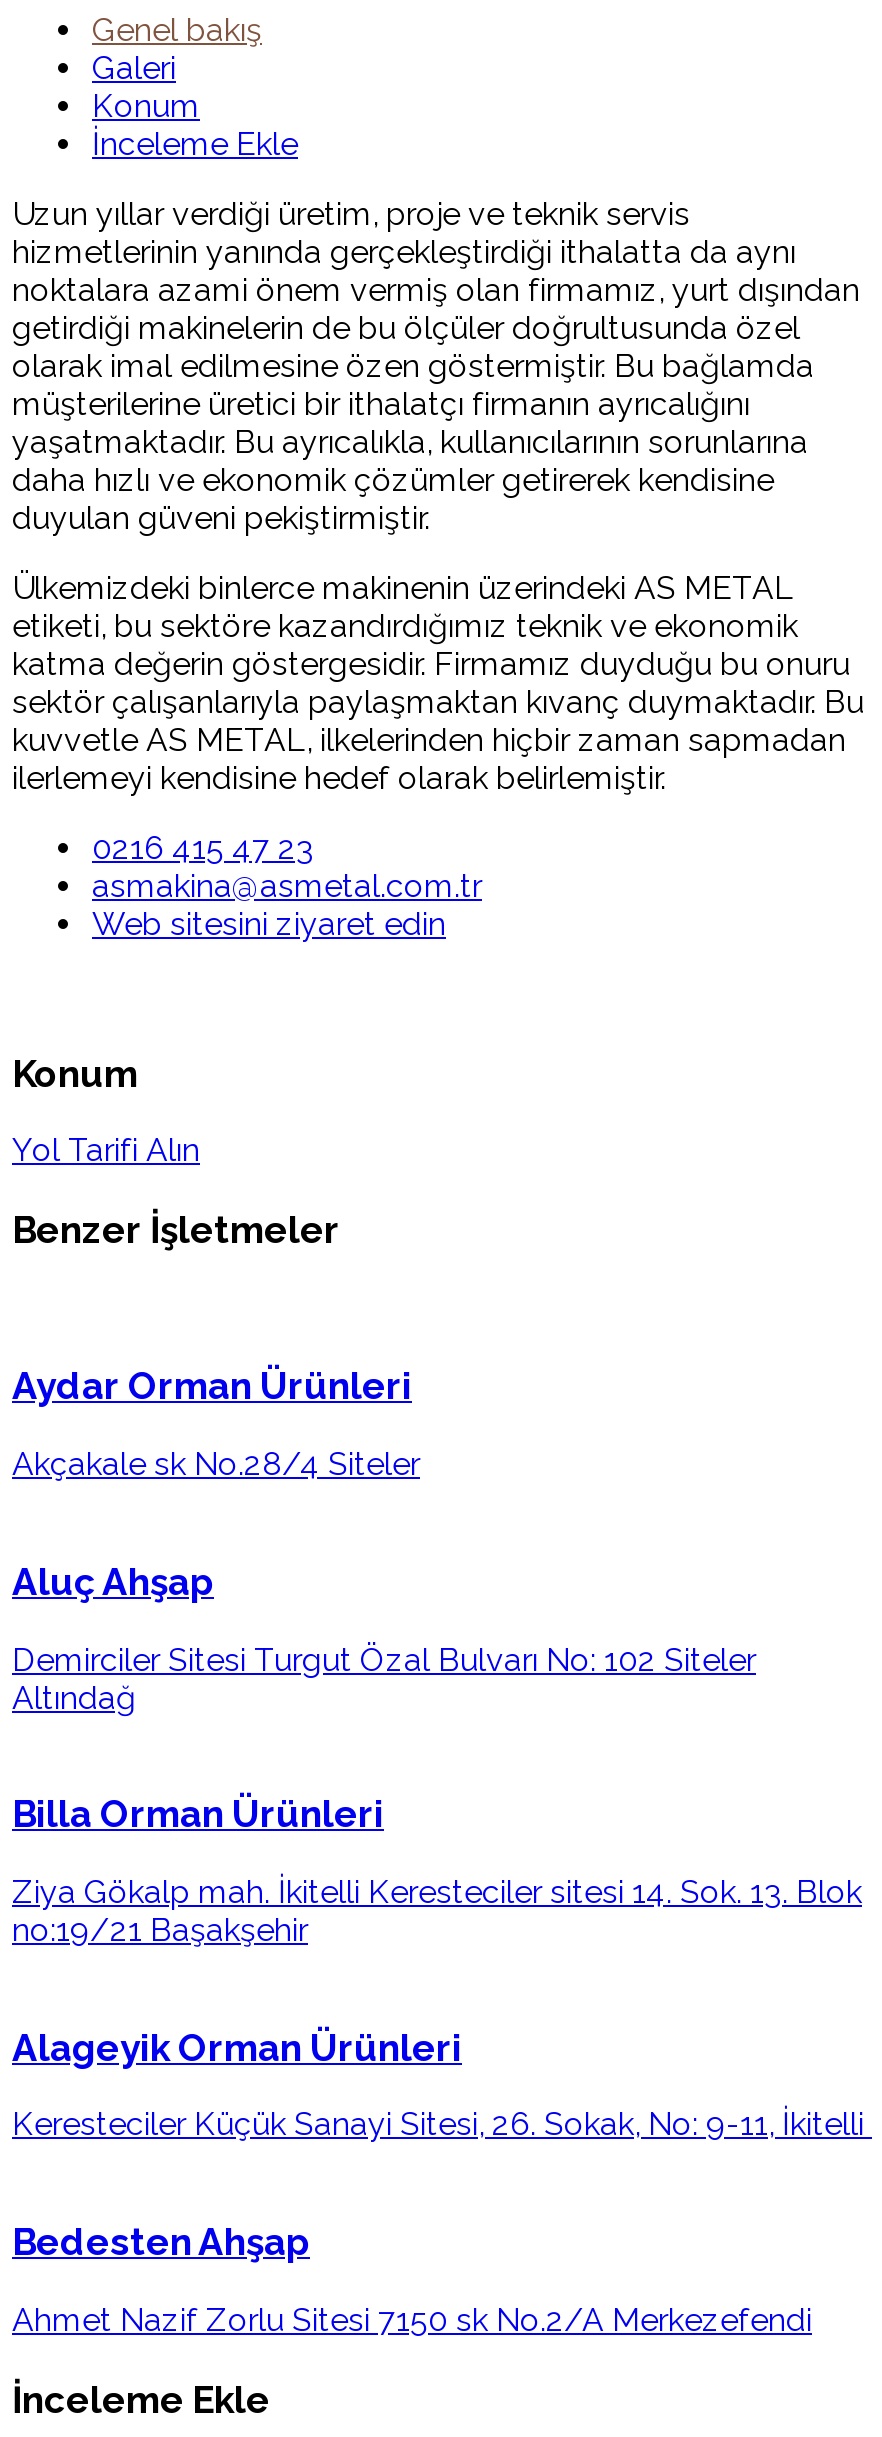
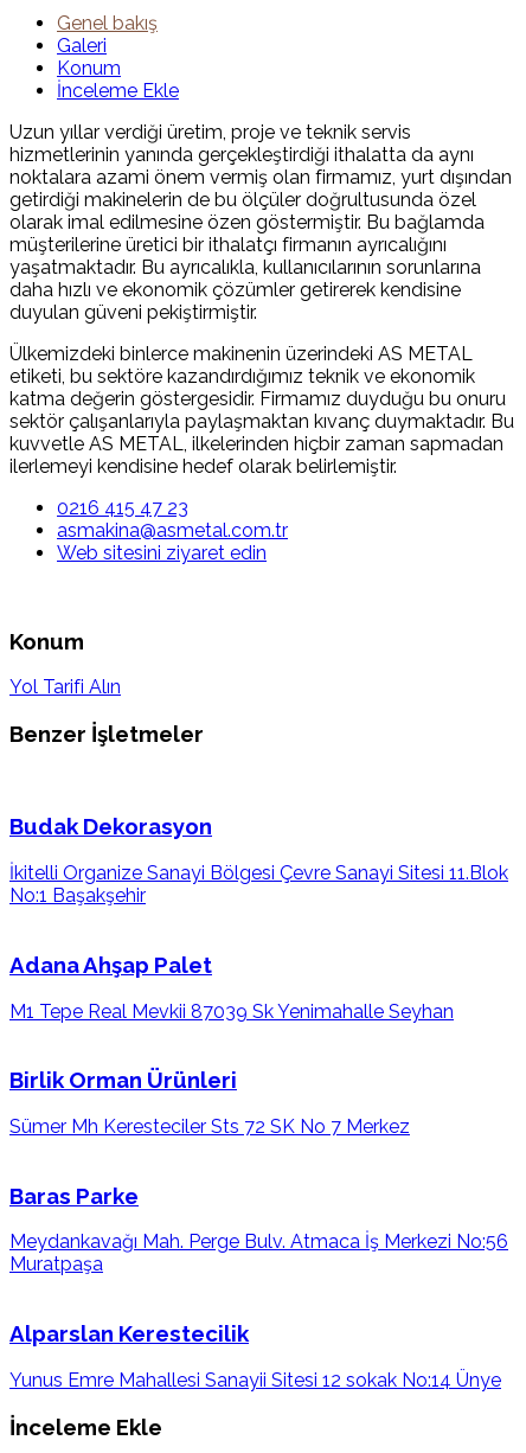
- Aydar Orman Ürünleri
+ Budak Dekorasyon

- Akçakale sk No.28/4 Siteler
+ İkitelli Organize Sanayi Bölgesi Çevre Sanayi Sitesi 11.Blok
+ No:1 Başakşehir

- Aluç Ahşap
+ Adana Ahşap Palet

- Demirciler Sitesi Turgut Özal Bulvarı No: 102 Siteler
- Altındağ
+ M1 Tepe Real Mevkii 87039 Sk Yenimahalle Seyhan

- Billa Orman Ürünleri
+ Birlik Orman Ürünleri

- Ziya Gökalp mah. İkitelli Keresteciler sitesi 14. Sok. 13. Blok
- no:19/21 Başakşehir
+ Sümer Mh Keresteciler Sts 72 SK No 7 Merkez

- Alageyik Orman Ürünleri
+ Baras Parke

- Keresteciler Küçük Sanayi Sitesi, 26. Sokak, No: 9-11, İkitelli
+ Meydankavağı Mah. Perge Bulv. Atmaca İş Merkezi No:56
+ Muratpaşa

- Bedesten Ahşap
+ Alparslan Kerestecilik

- Ahmet Nazif Zorlu Sitesi 7150 sk No.2/A Merkezefendi
+ Yunus Emre Mahallesi Sanayii Sitesi 12 sokak No:14 Ünye
